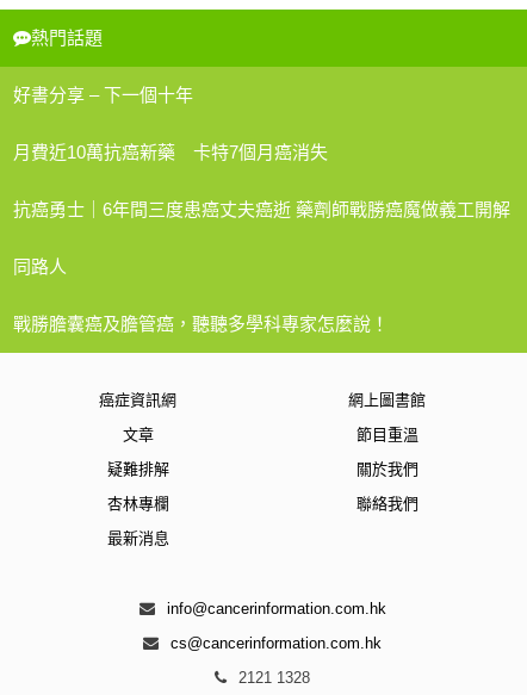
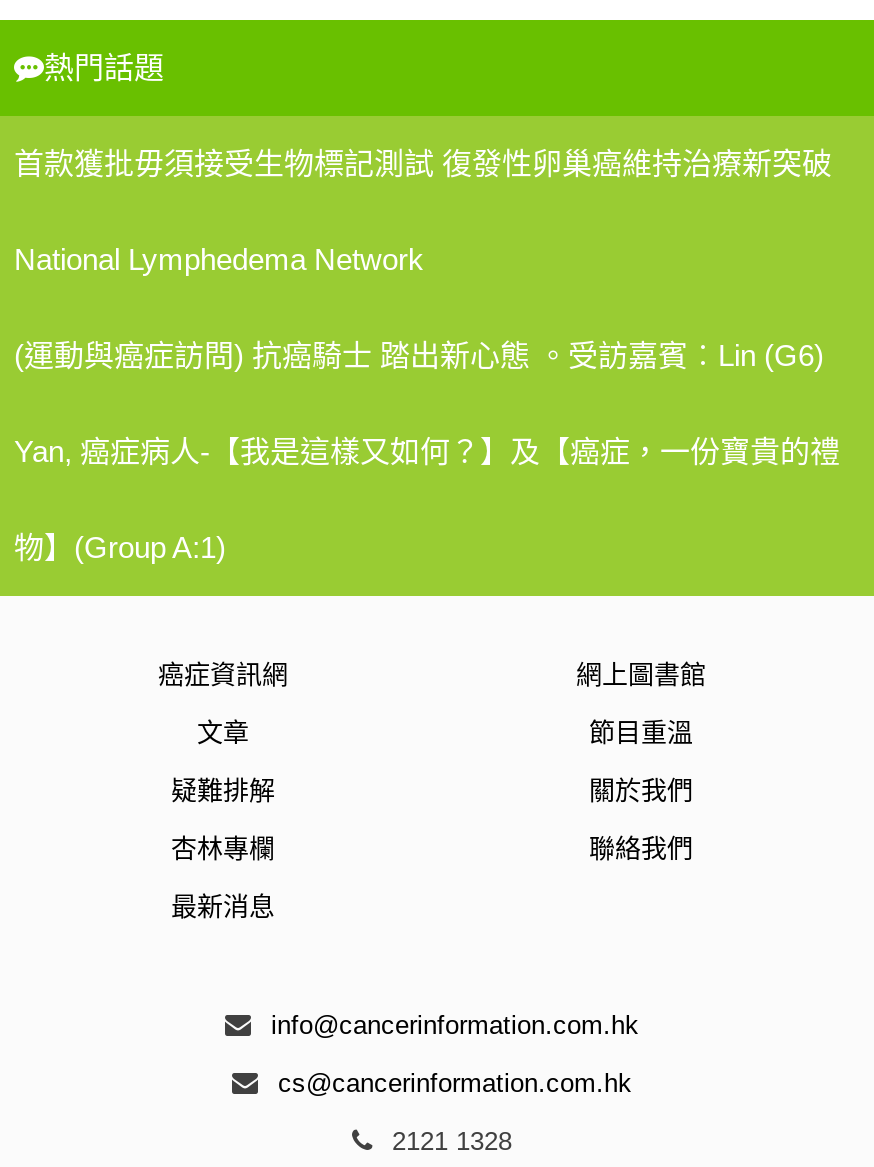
- 好書分享 – 下一個十年
+ 首款獲批毋須接受生物標記測試 復發性卵巢癌維持治療新突破

- 月費近10萬抗癌新藥 卡特7個月癌消失
+ National Lymphedema Network

- 抗癌勇士｜6年間三度患癌丈夫癌逝 藥劑師戰勝癌魔做義工開解
+ (運動與癌症訪問) 抗癌騎士 踏出新心態 。受訪嘉賓︰Lin (G6)

- 同路人
+ Yan, 癌症病人-【我是這樣又如何？】及【癌症，一份寶貴的禮

- 戰勝膽囊癌及膽管癌，聽聽多學科專家怎麼說！
+ 物】(Group A:1)
